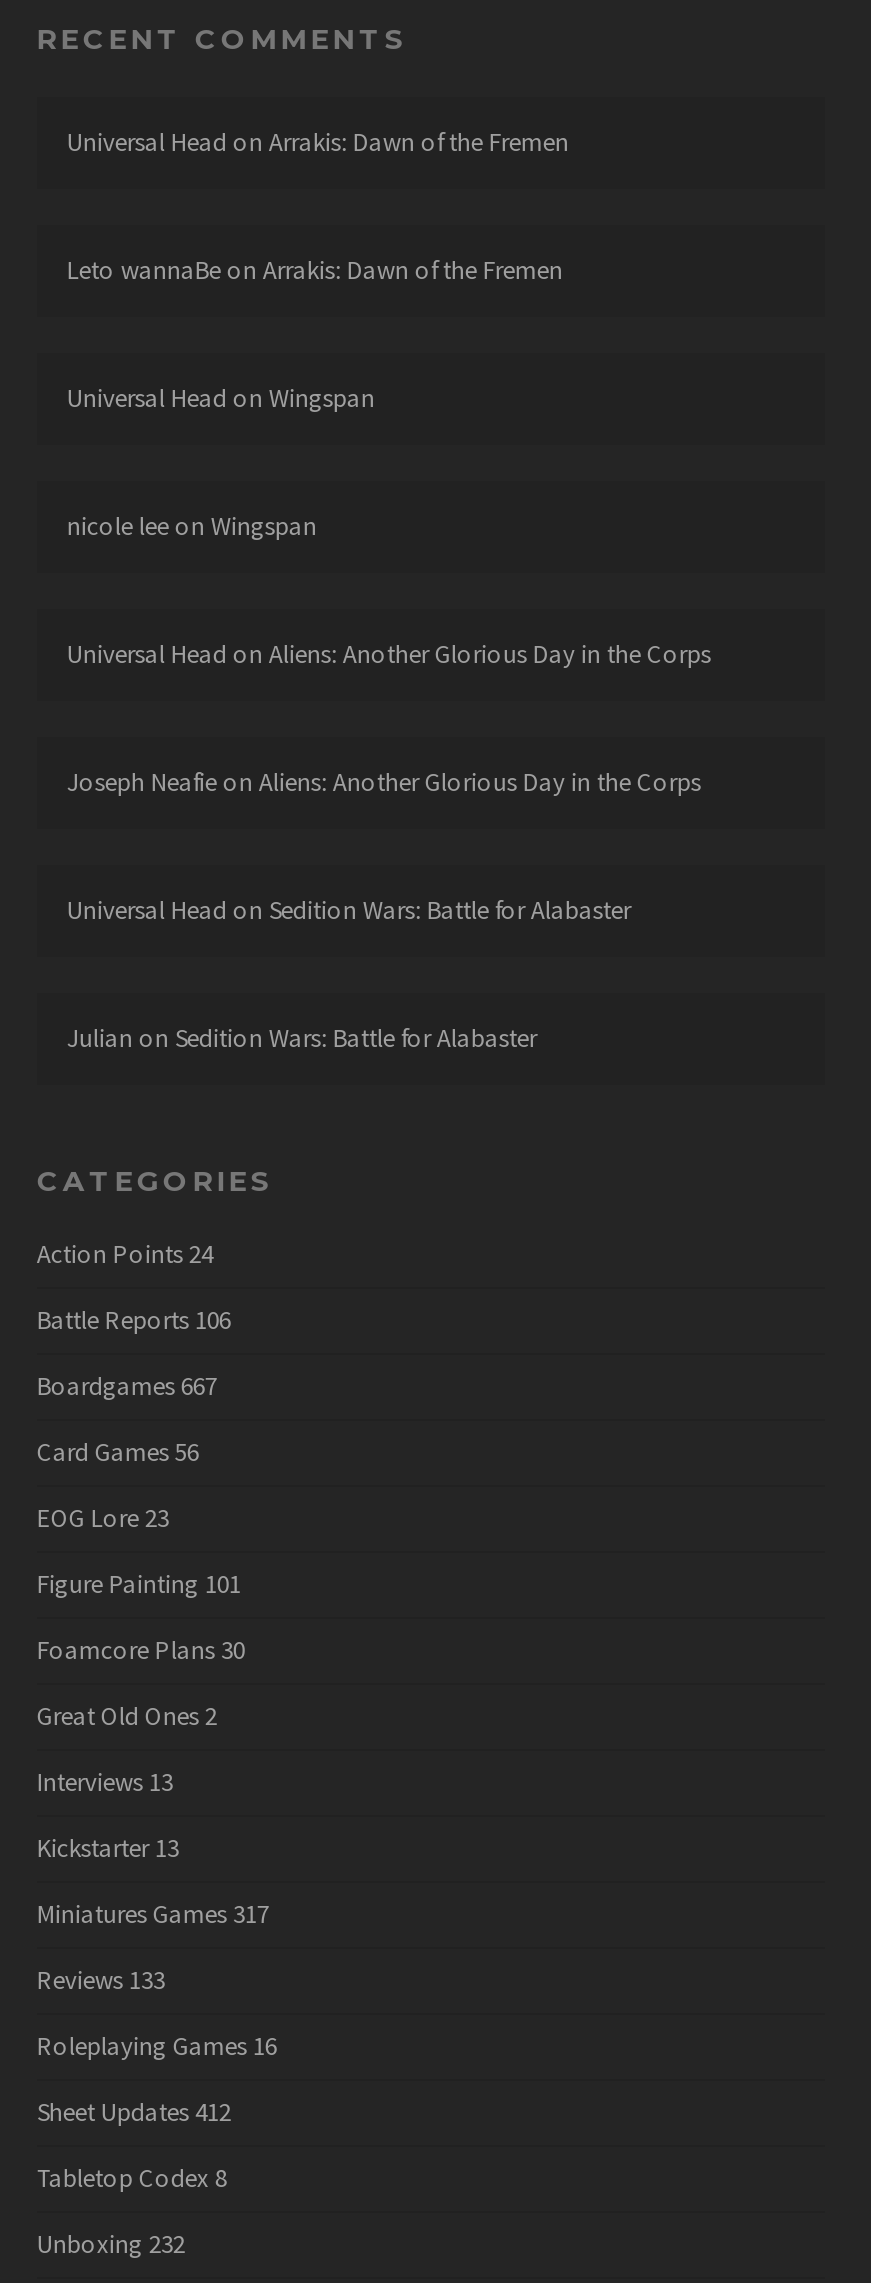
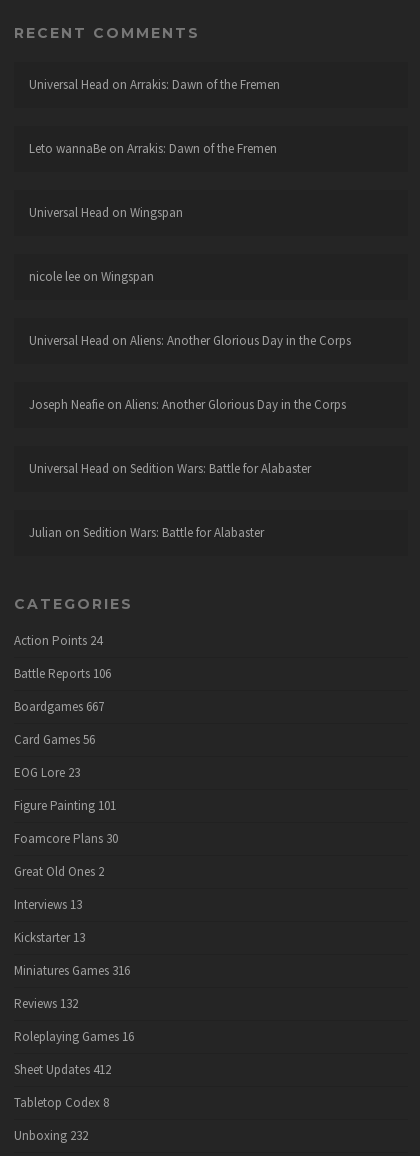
- Miniatures Games 317
+ Miniatures Games 316

- Reviews 133
+ Reviews 132
